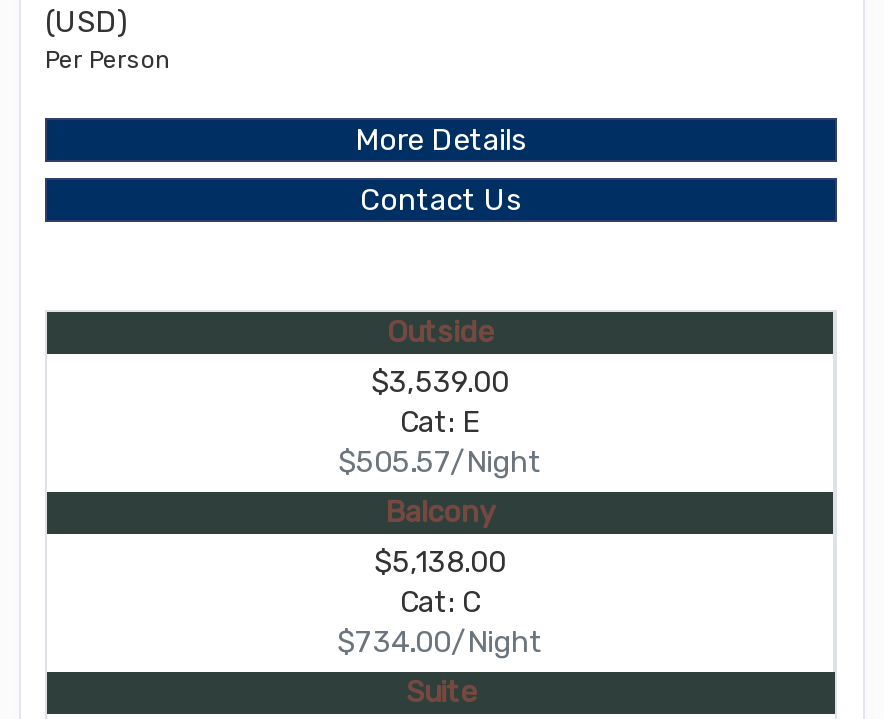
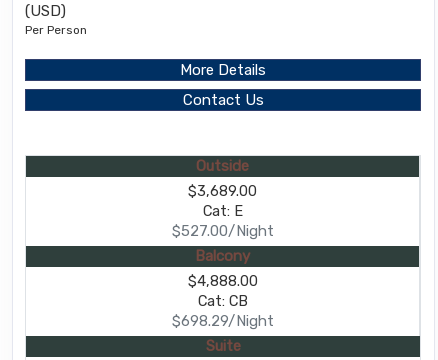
- $3,539.00
+ $3,689.00

- $505.57/Night
+ $527.00/Night

- $5,138.00
- Cat: C
- $734.00/Night
+ $4,888.00
+ Cat: CB
+ $698.29/Night
